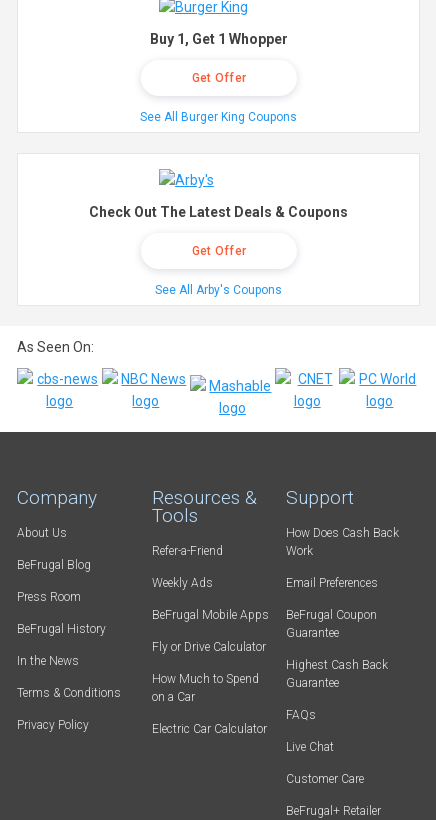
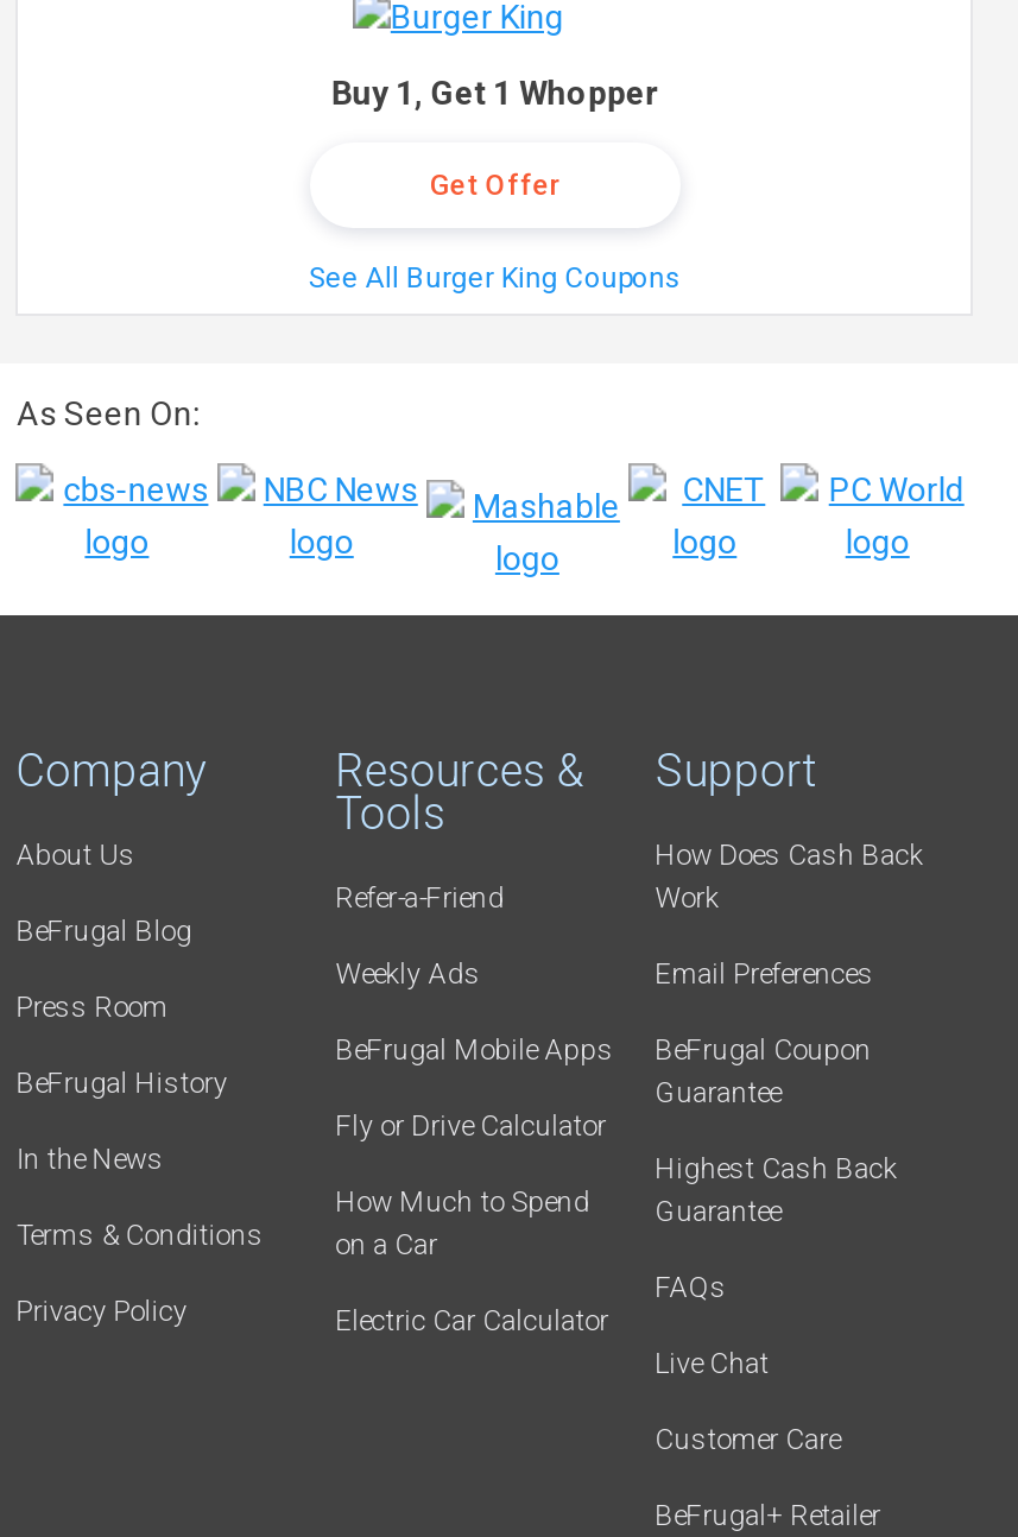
- Check Out The Latest Deals & Coupons
- Get Offer
- See All Arby's Coupons
